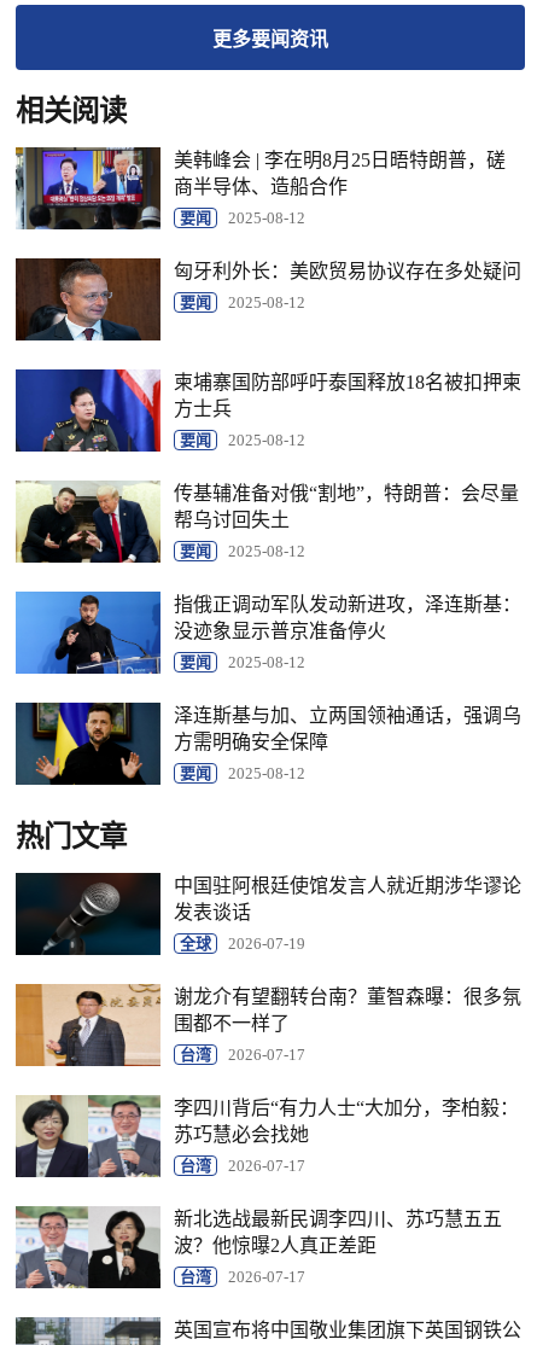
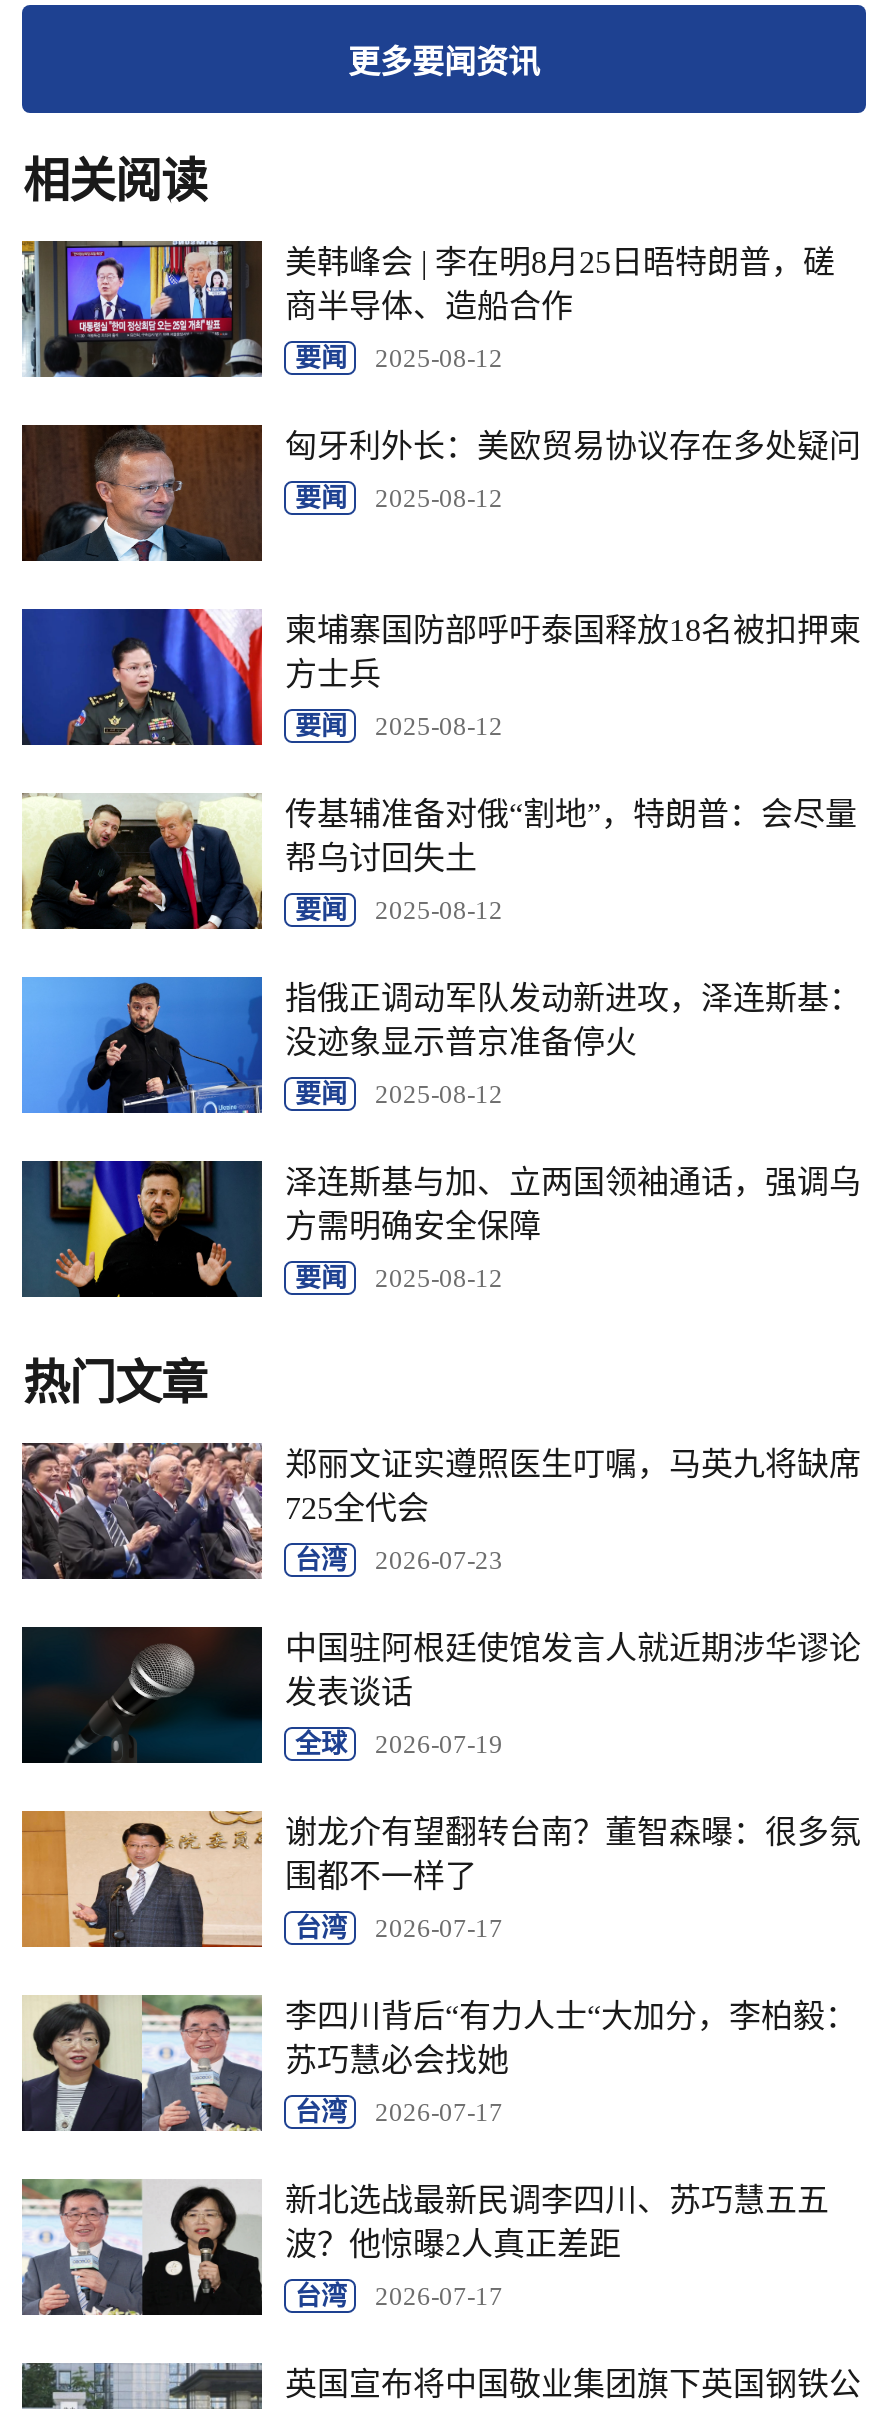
+ [image]
+ 郑丽文证实遵照医生叮嘱，马英九将缺席
+ 725全代会
+ 台湾
+ 2026-07-23
